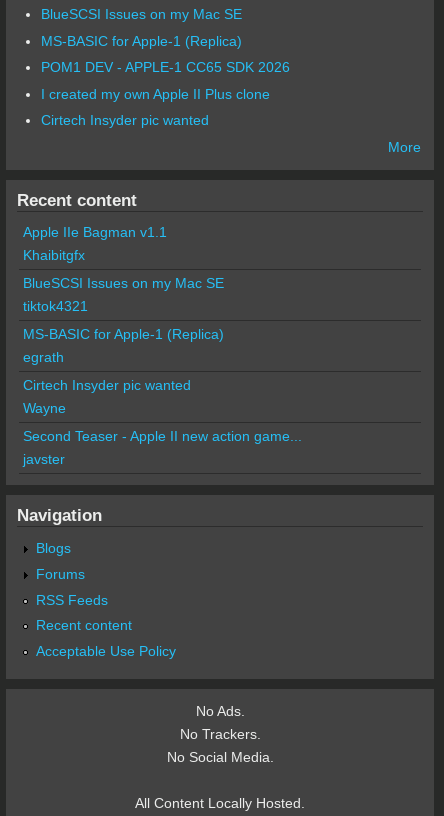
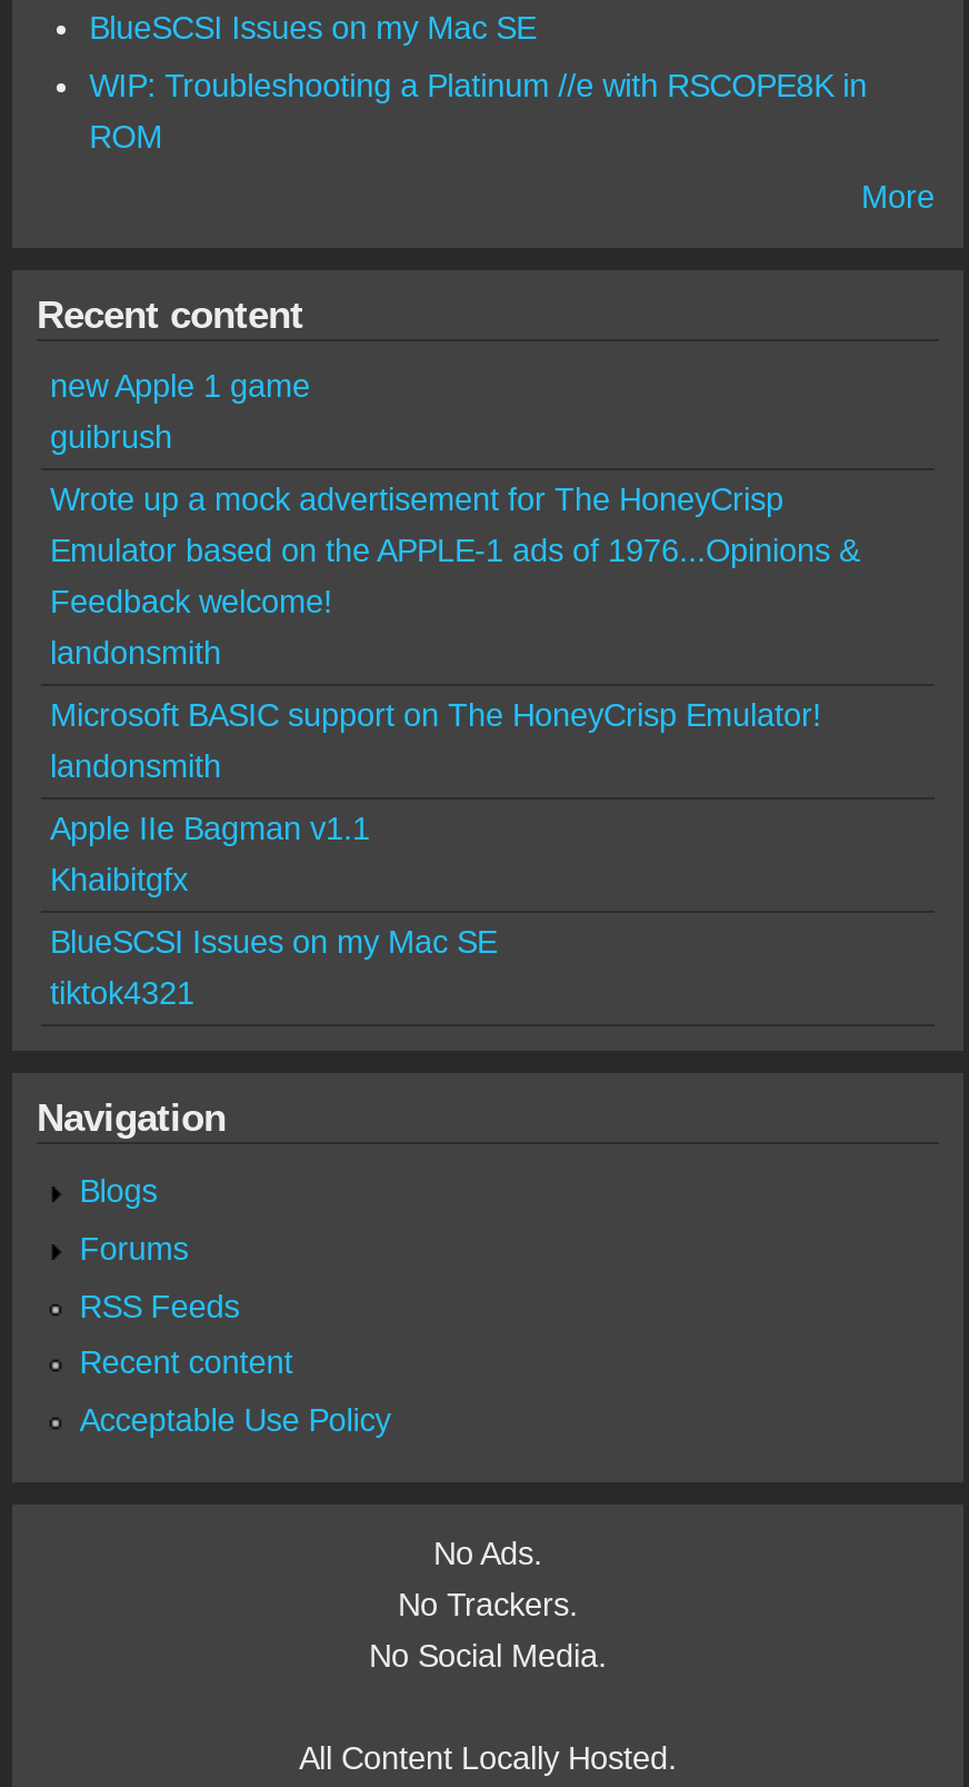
- MS-BASIC for Apple-1 (Replica)
- POM1 DEV - APPLE-1 CC65 SDK 2026
- I created my own Apple II Plus clone
- Cirtech Insyder pic wanted
+ WIP: Troubleshooting a Platinum //e with RSCOPE8K in
+ ROM

moved up: More | Recent content

+ new Apple 1 game
+ guibrush
+ Wrote up a mock advertisement for The HoneyCrisp
+ Emulator based on the APPLE-1 ads of 1976...Opinions &
+ Feedback welcome!
+ landonsmith
+ Microsoft BASIC support on The HoneyCrisp Emulator!
+ landonsmith

moved down: Apple IIe Bagman v1.1 | Khaibitgfx | BlueSCSI Issues on my Mac SE | tiktok4321

- MS-BASIC for Apple-1 (Replica)
- egrath
- Cirtech Insyder pic wanted
- Wayne
- Second Teaser - Apple II new action game...
- javster
